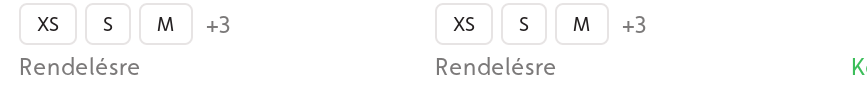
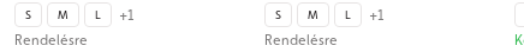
- XS

- +3
+ L
+ +1

- XS

- +3
+ L
+ +1
